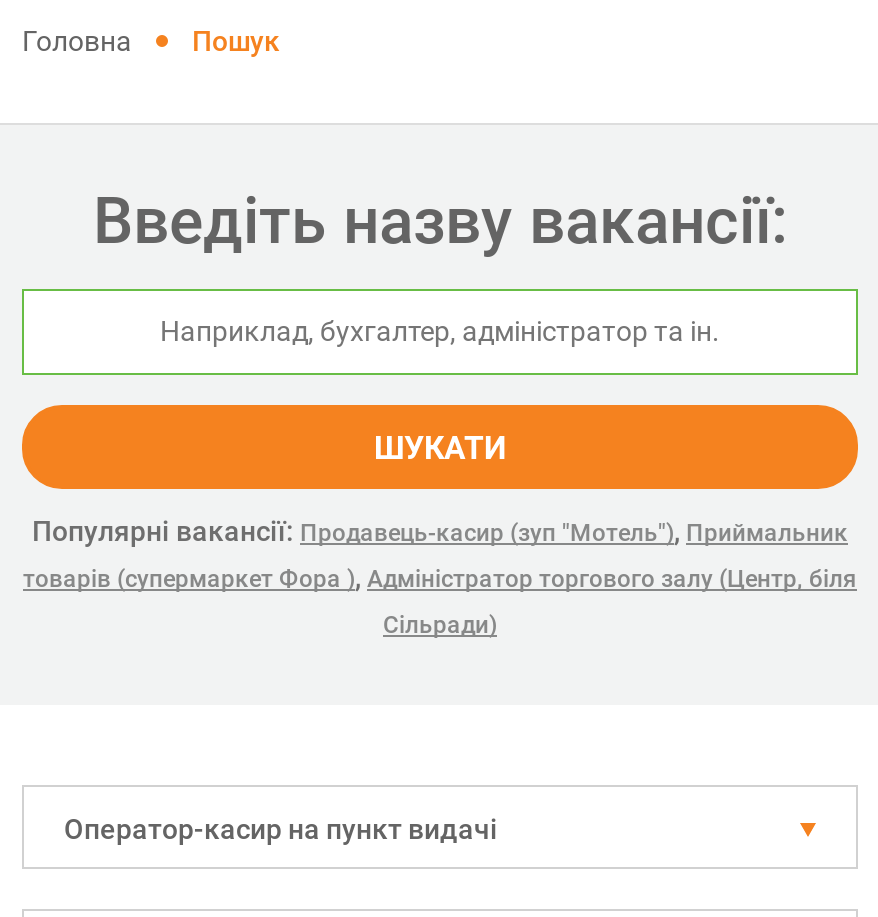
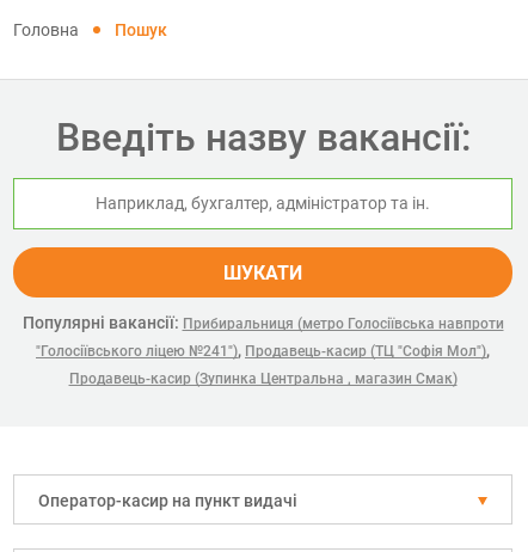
- Популярні вакансії: Продавець-касир (зуп "Мотель"), Приймальник
- товарів (супермаркет Фора ), Адміністратор торгового залу (Центр, біля
+ Популярні вакансії: Прибиральниця (метро Голосіївська навпроти
+ "Голосіївського ліцею №241"), Продавець-касир (ТЦ "Софія Мол"),

- Сільради)
+ Продавець-касир (Зупинка Центральна , магазин Смак)
